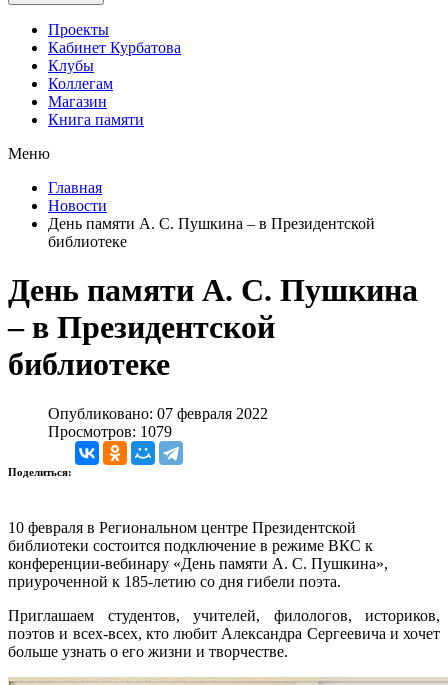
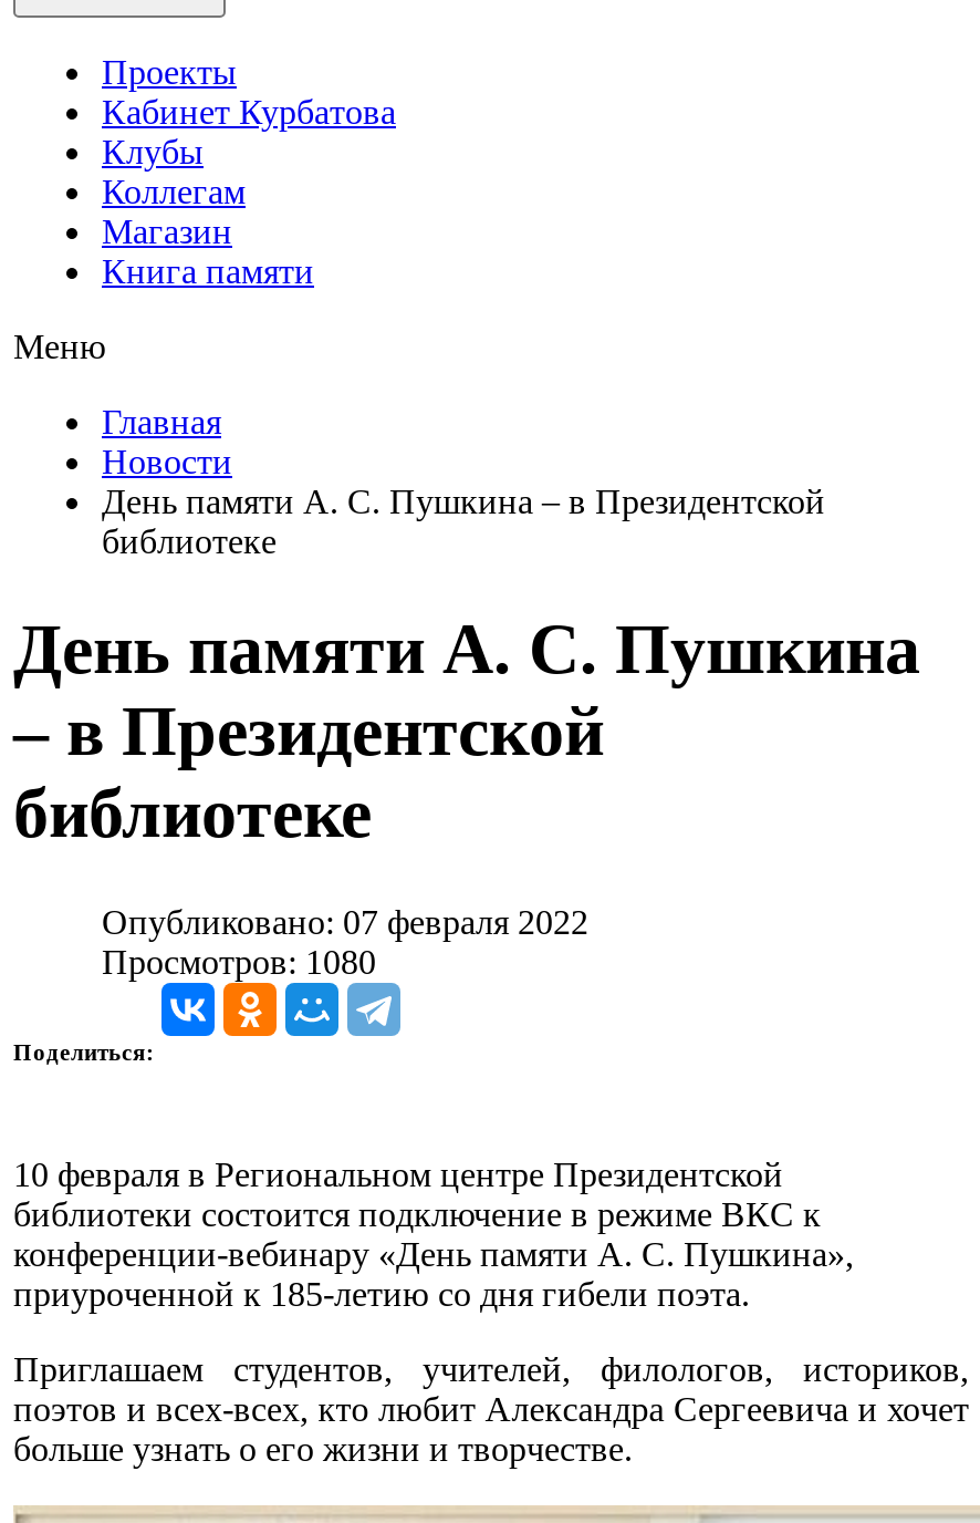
- Просмотров: 1079
+ Просмотров: 1080
